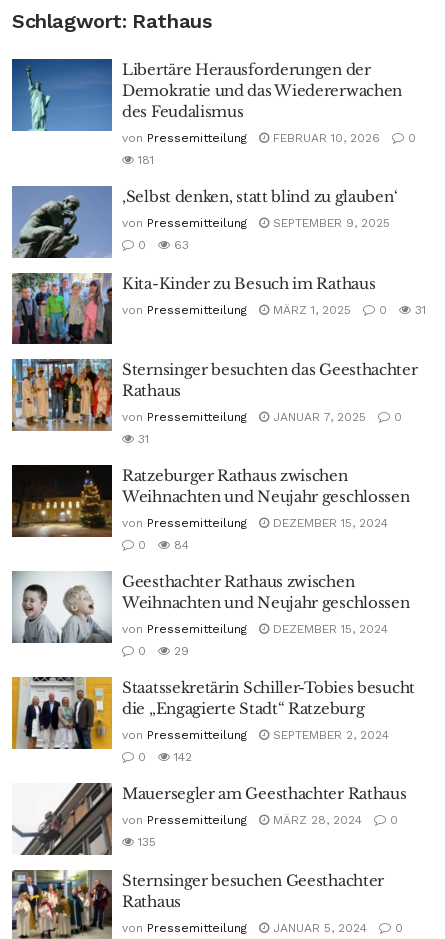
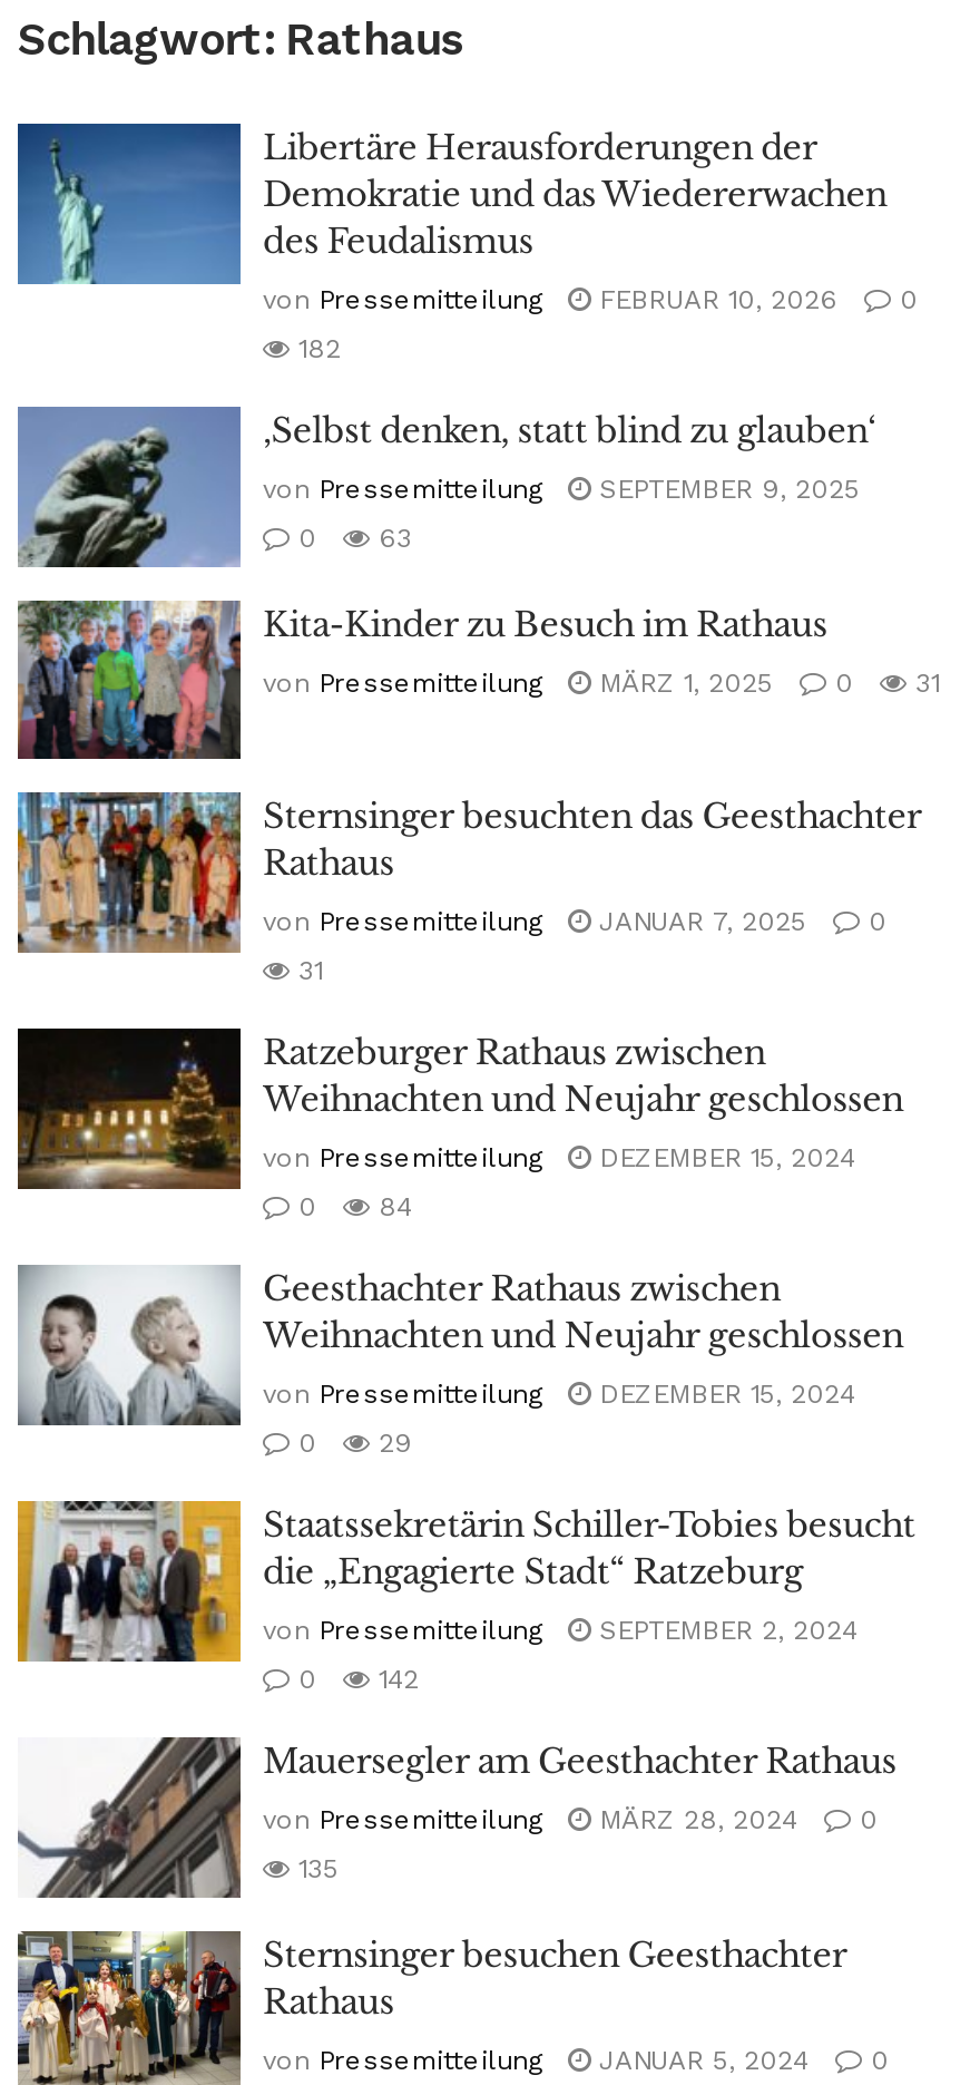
- 181
+ 182
